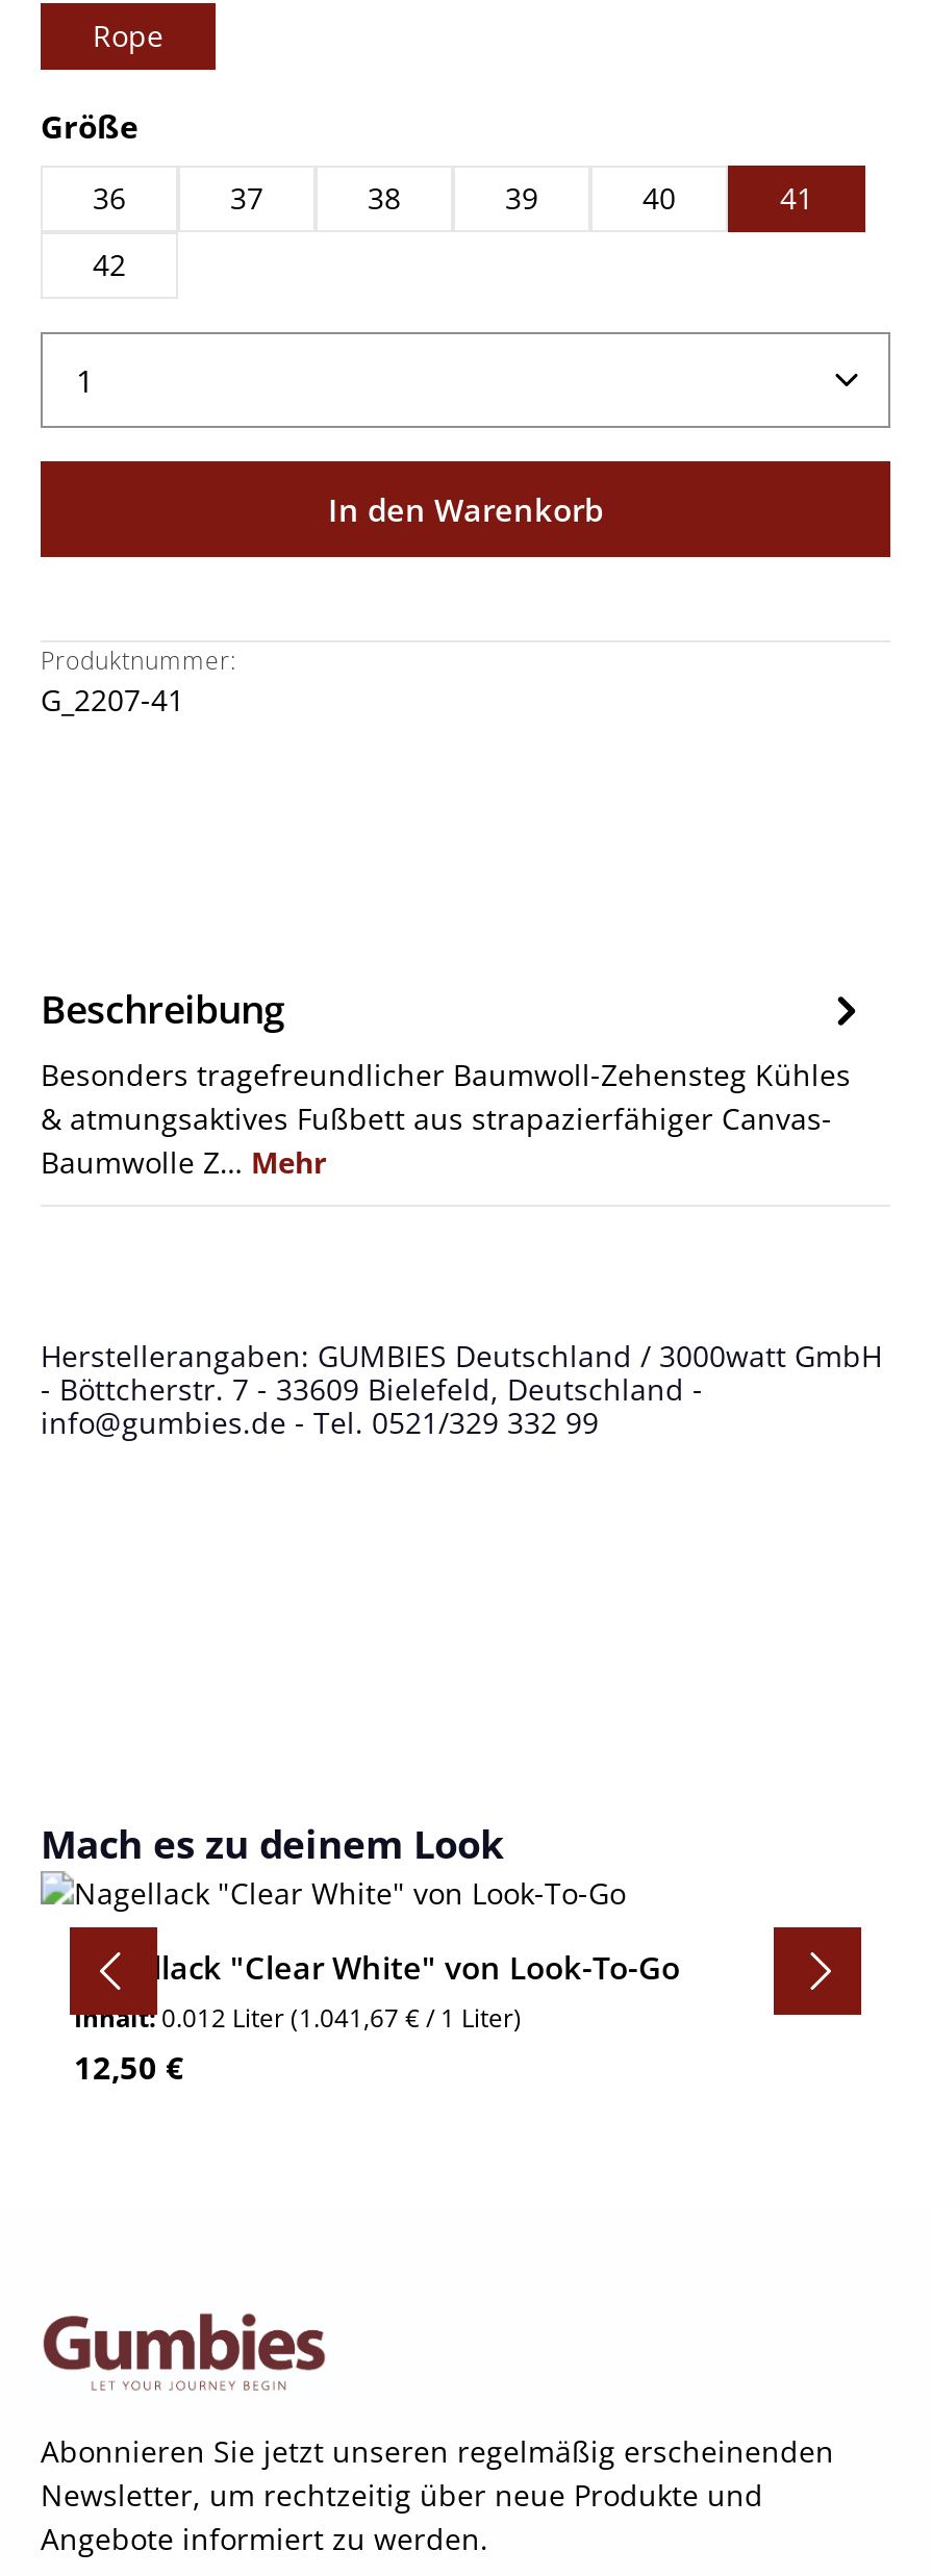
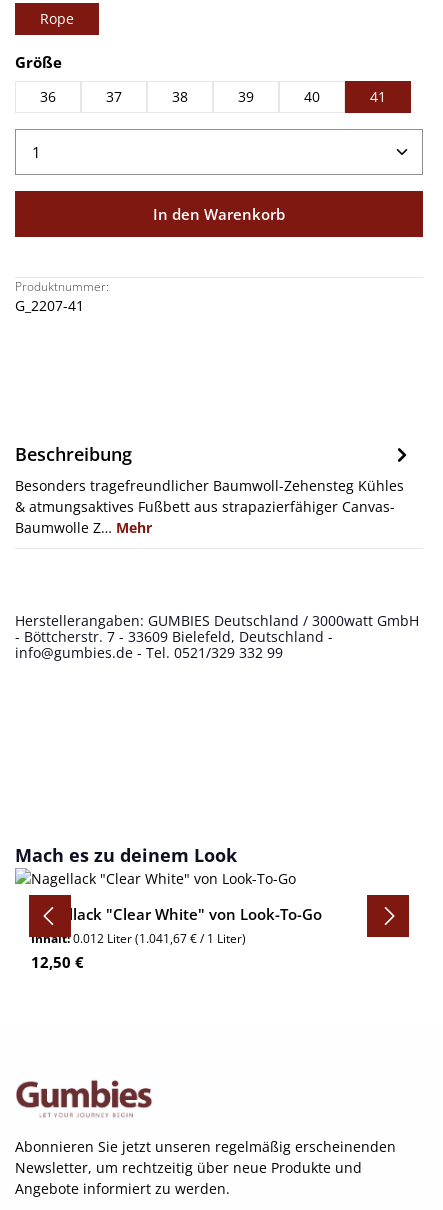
- 42
